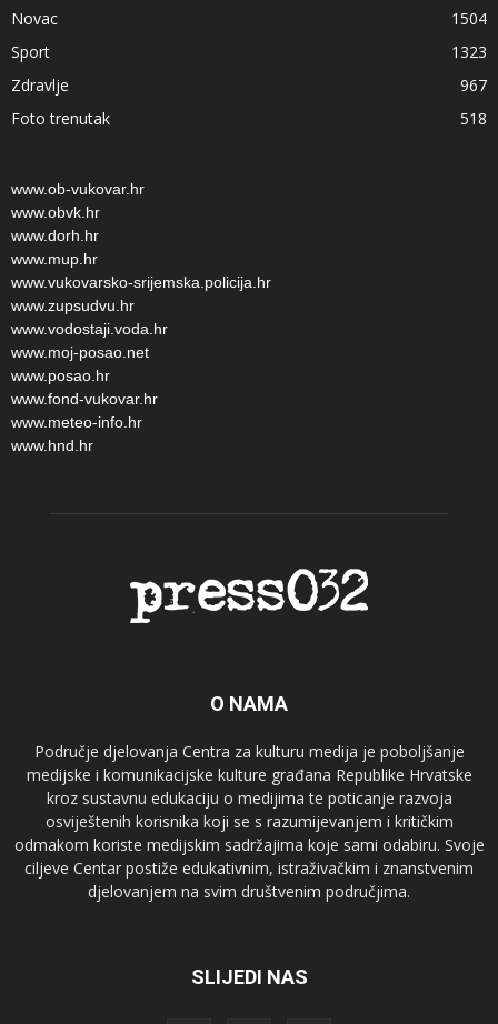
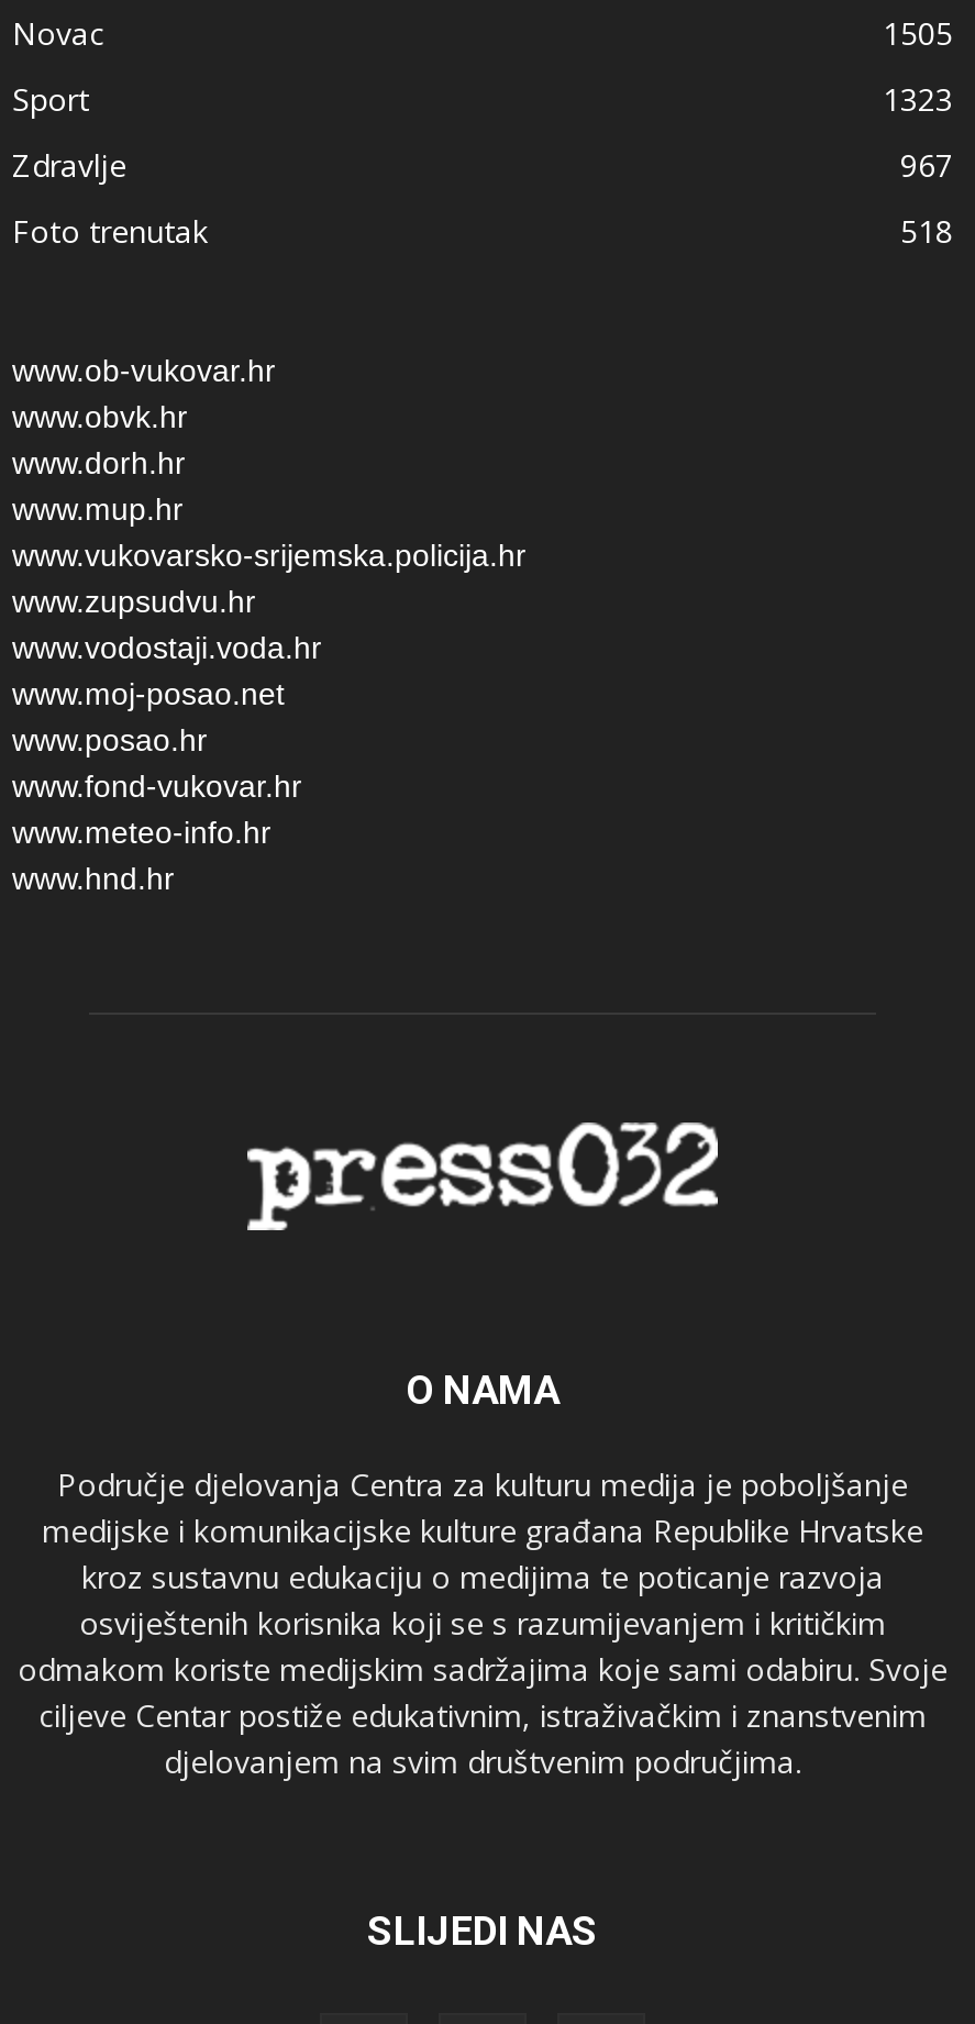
- 1504
+ 1505
